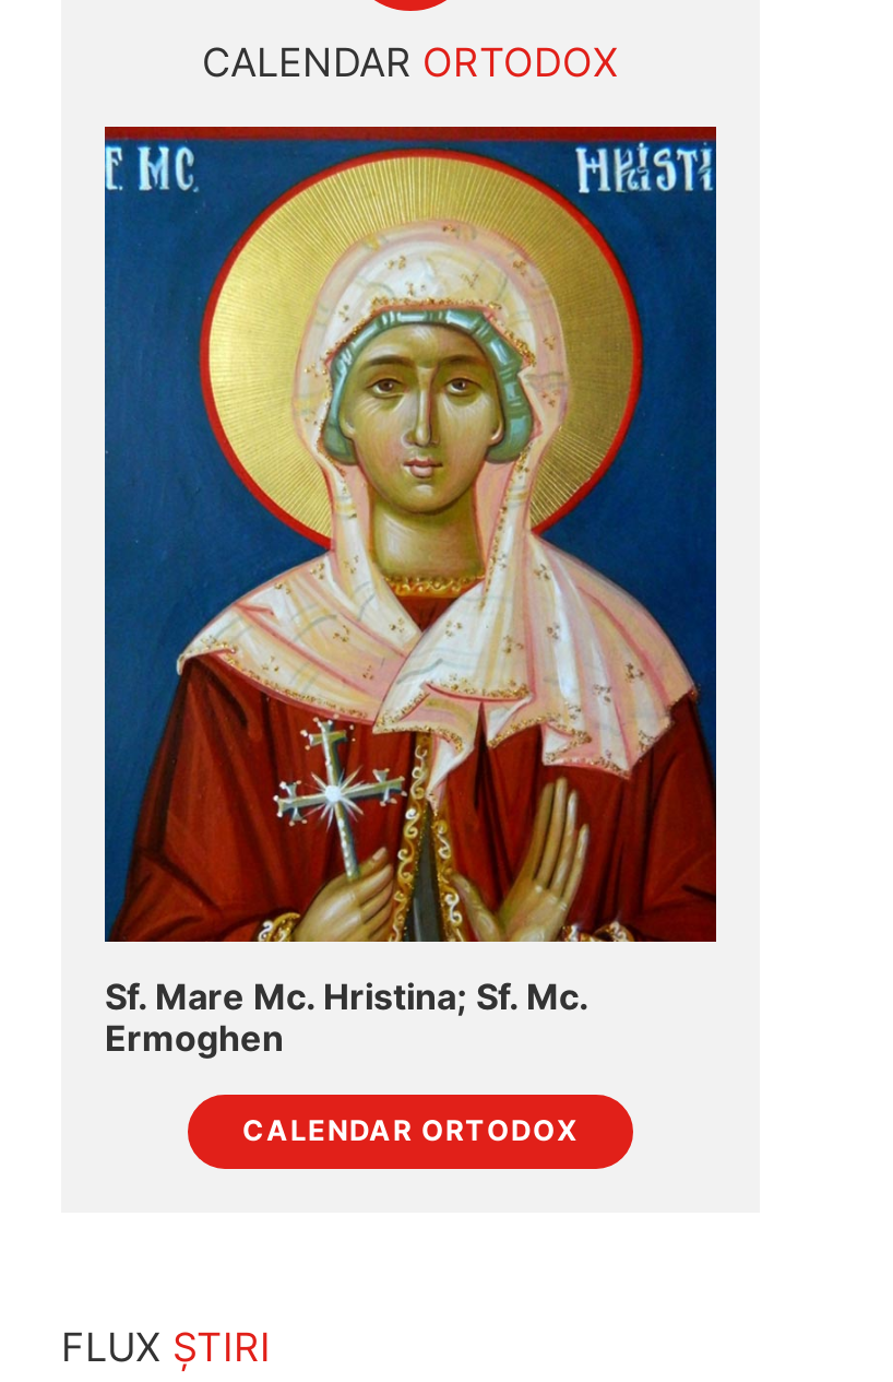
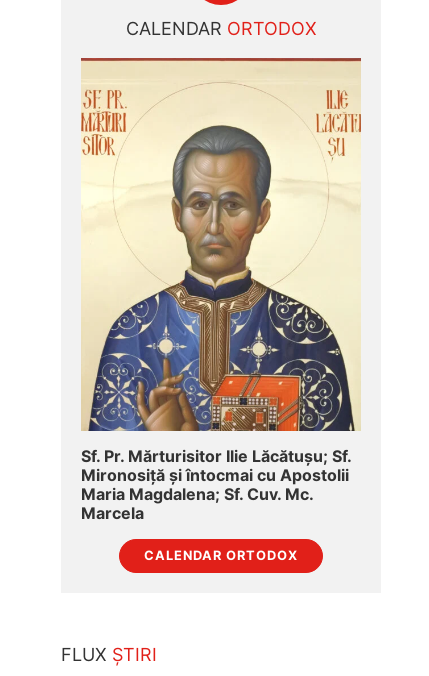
- [image]
+ [image]

- Sf. Mare Mc. Hristina; Sf. Mc.
- Ermoghen
+ Sf. Pr. Mărturisitor Ilie Lăcătușu; Sf.
+ Mironosiță şi întocmai cu Apostolii
+ Maria Magdalena; Sf. Cuv. Mc.
+ Marcela
